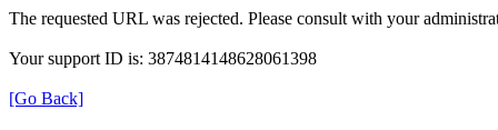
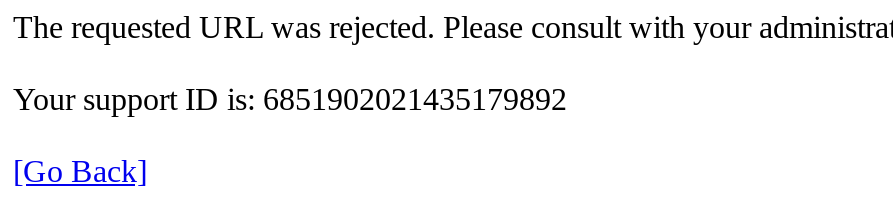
- Your support ID is: 3874814148628061398
+ Your support ID is: 6851902021435179892
